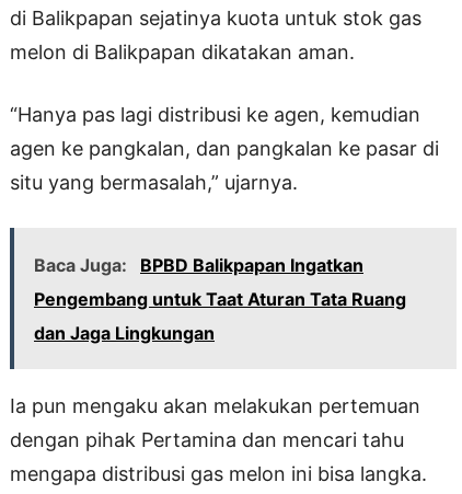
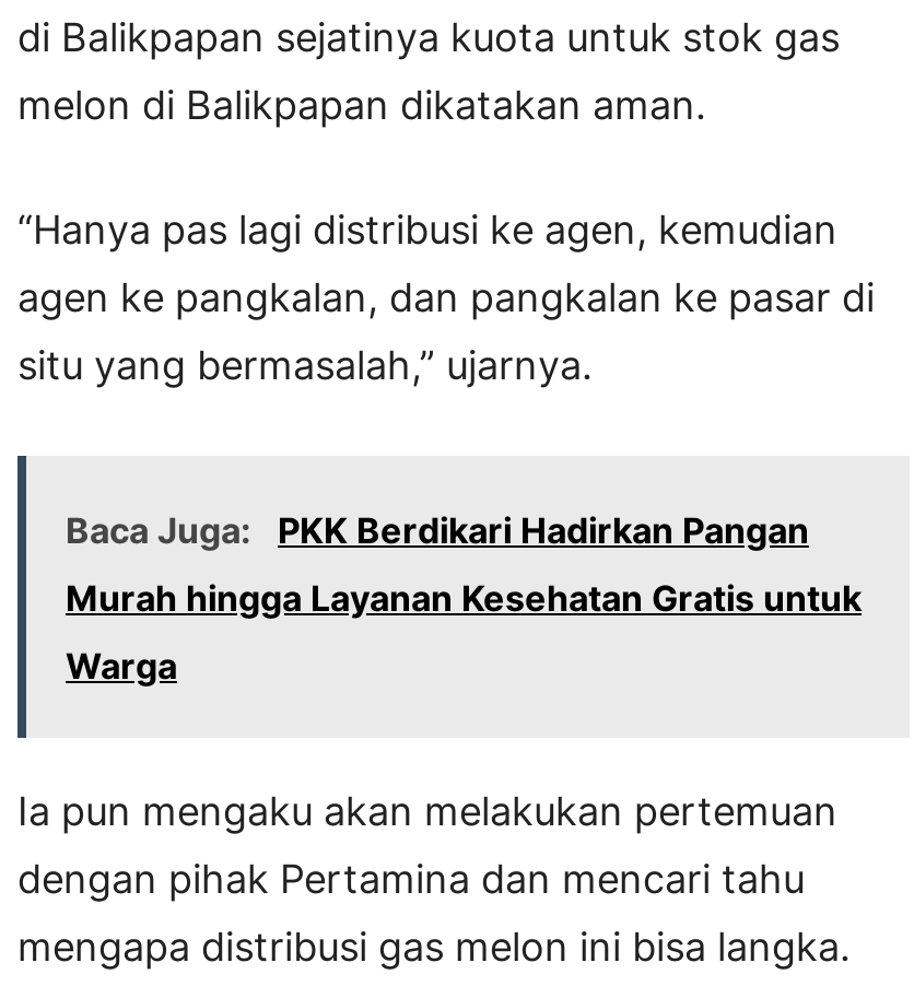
- Baca Juga: BPBD Balikpapan Ingatkan
+ Baca Juga: PKK Berdikari Hadirkan Pangan

- Pengembang untuk Taat Aturan Tata Ruang
+ Murah hingga Layanan Kesehatan Gratis untuk

- dan Jaga Lingkungan
+ Warga
